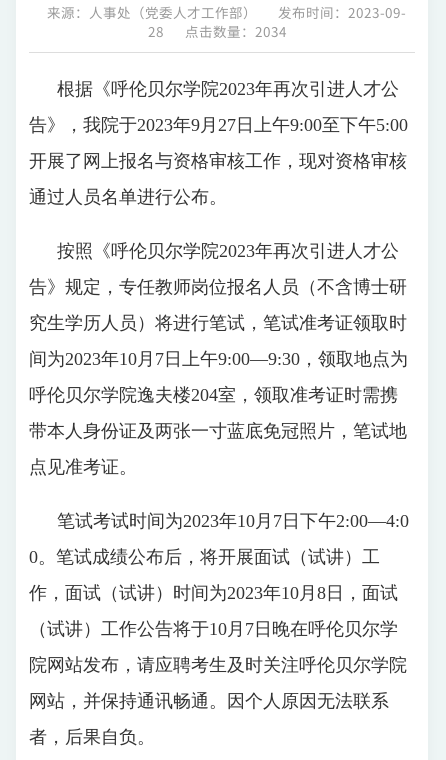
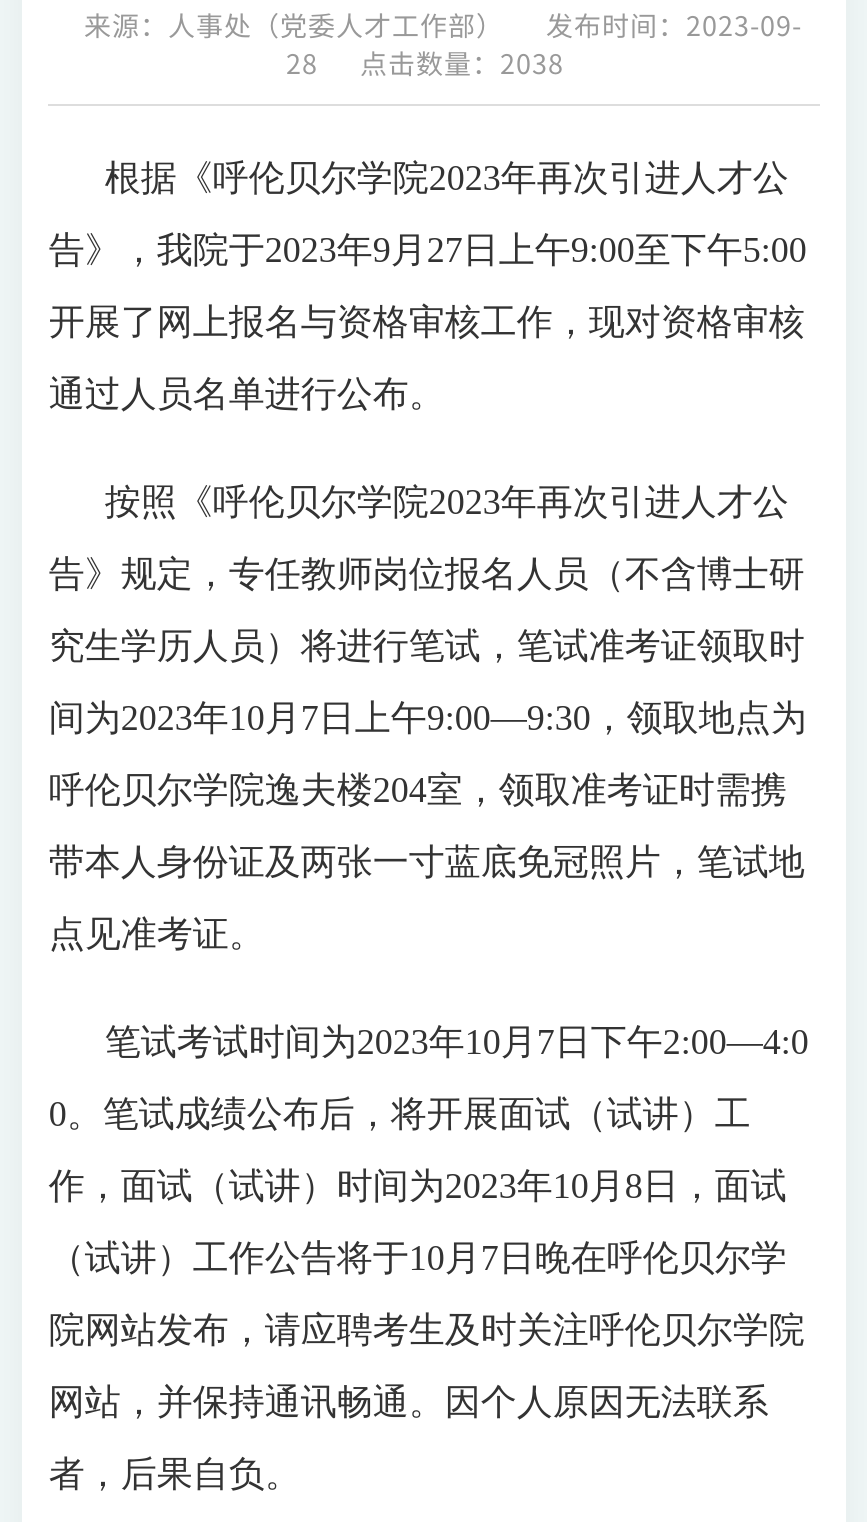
- 28 点击数量：2034
+ 28 点击数量：2038
